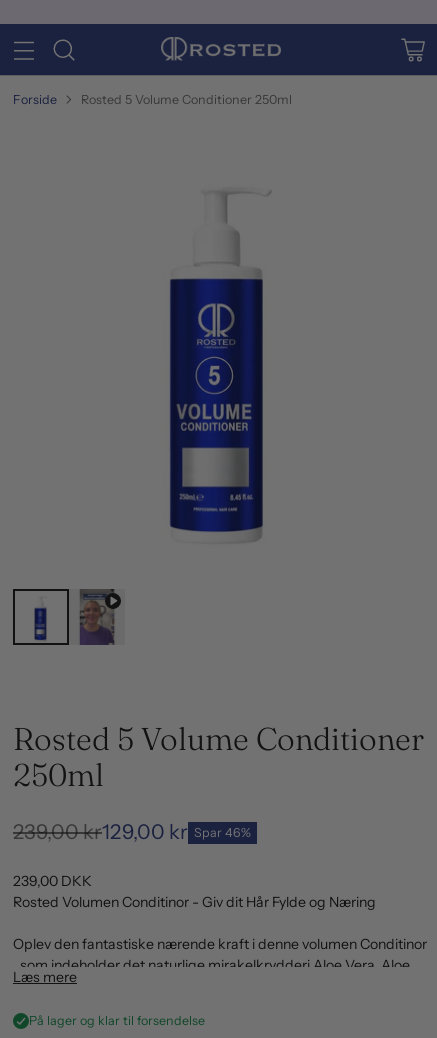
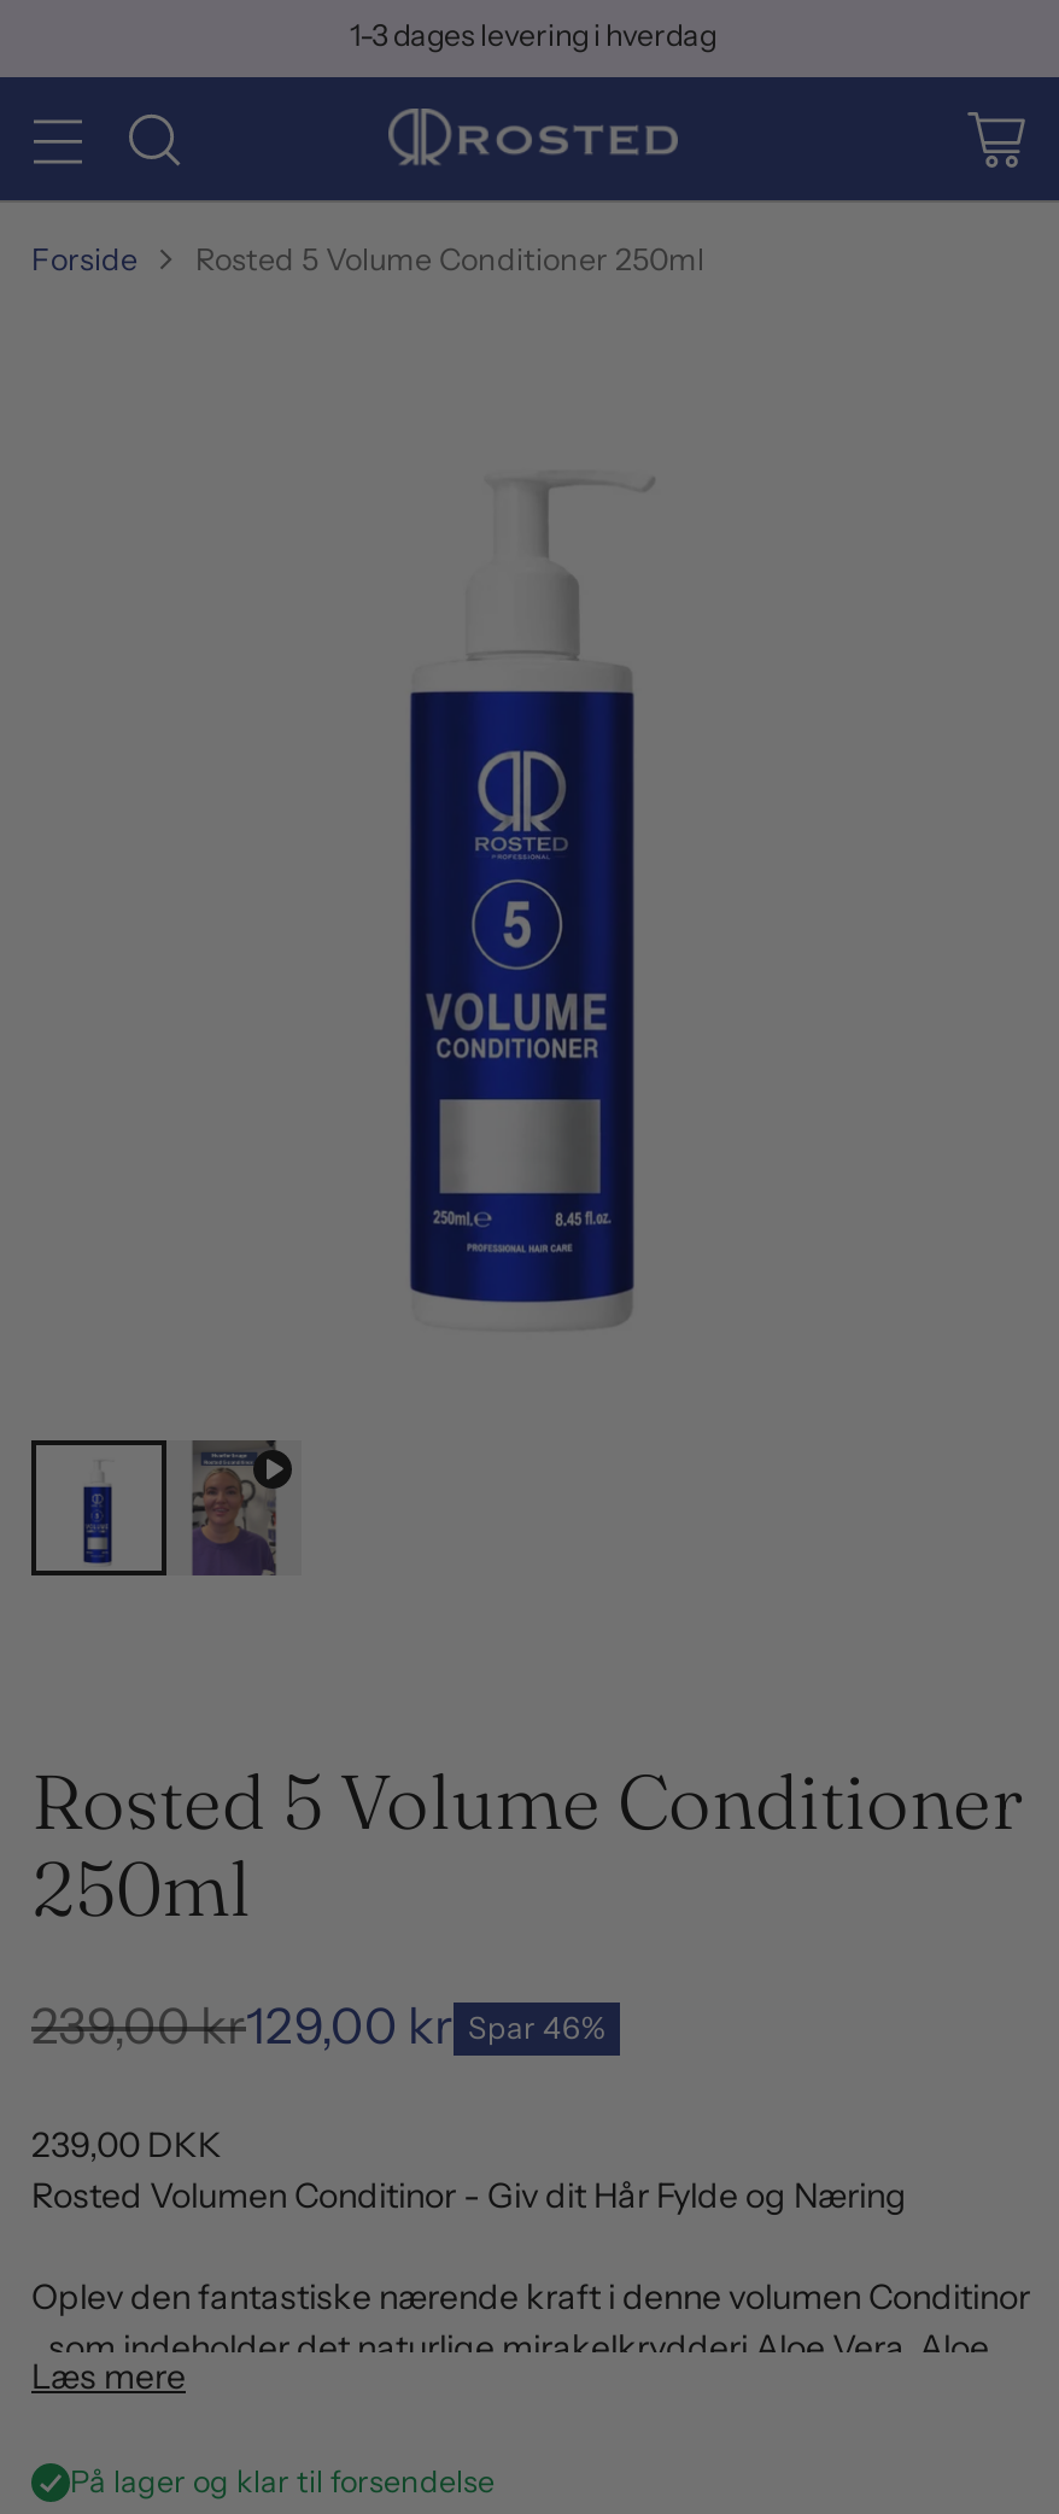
+ 1-3 dages levering i hverdag
